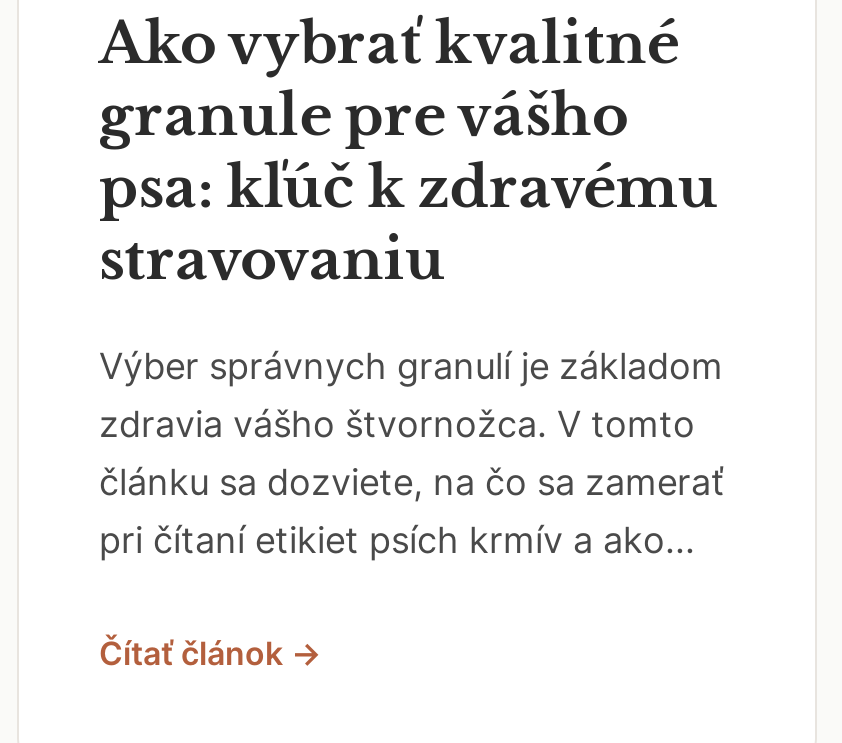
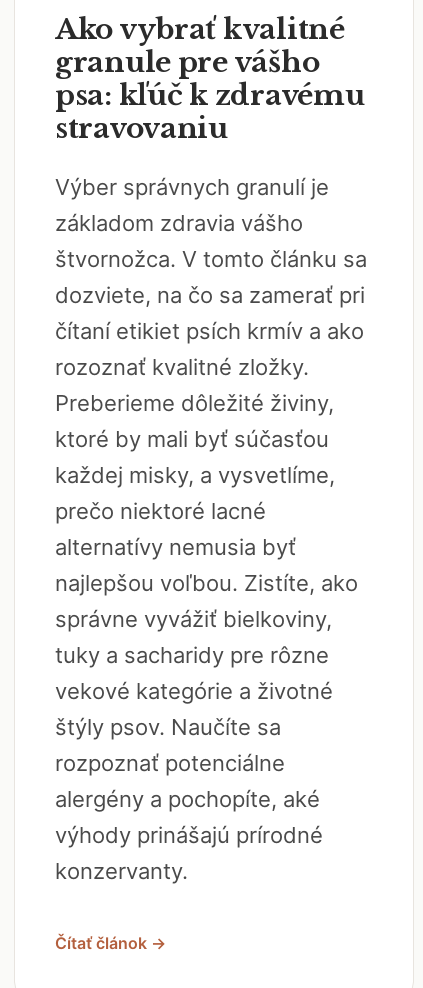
- Výber správnych granulí je základom
- zdravia vášho štvornožca. V tomto
- článku sa dozviete, na čo sa zamerať
- pri čítaní etikiet psích krmív a ako...
+ Výber správnych granulí je
+ základom zdravia vášho
+ štvornožca. V tomto článku sa
+ dozviete, na čo sa zamerať pri
+ čítaní etikiet psích krmív a ako
+ rozoznať kvalitné zložky.
+ Preberieme dôležité živiny,
+ ktoré by mali byť súčasťou
+ každej misky, a vysvetlíme,
+ prečo niektoré lacné
+ alternatívy nemusia byť
+ najlepšou voľbou. Zistíte, ako
+ správne vyvážiť bielkoviny,
+ tuky a sacharidy pre rôzne
+ vekové kategórie a životné
+ štýly psov. Naučíte sa
+ rozpoznať potenciálne
+ alergény a pochopíte, aké
+ výhody prinášajú prírodné
+ konzervanty.
